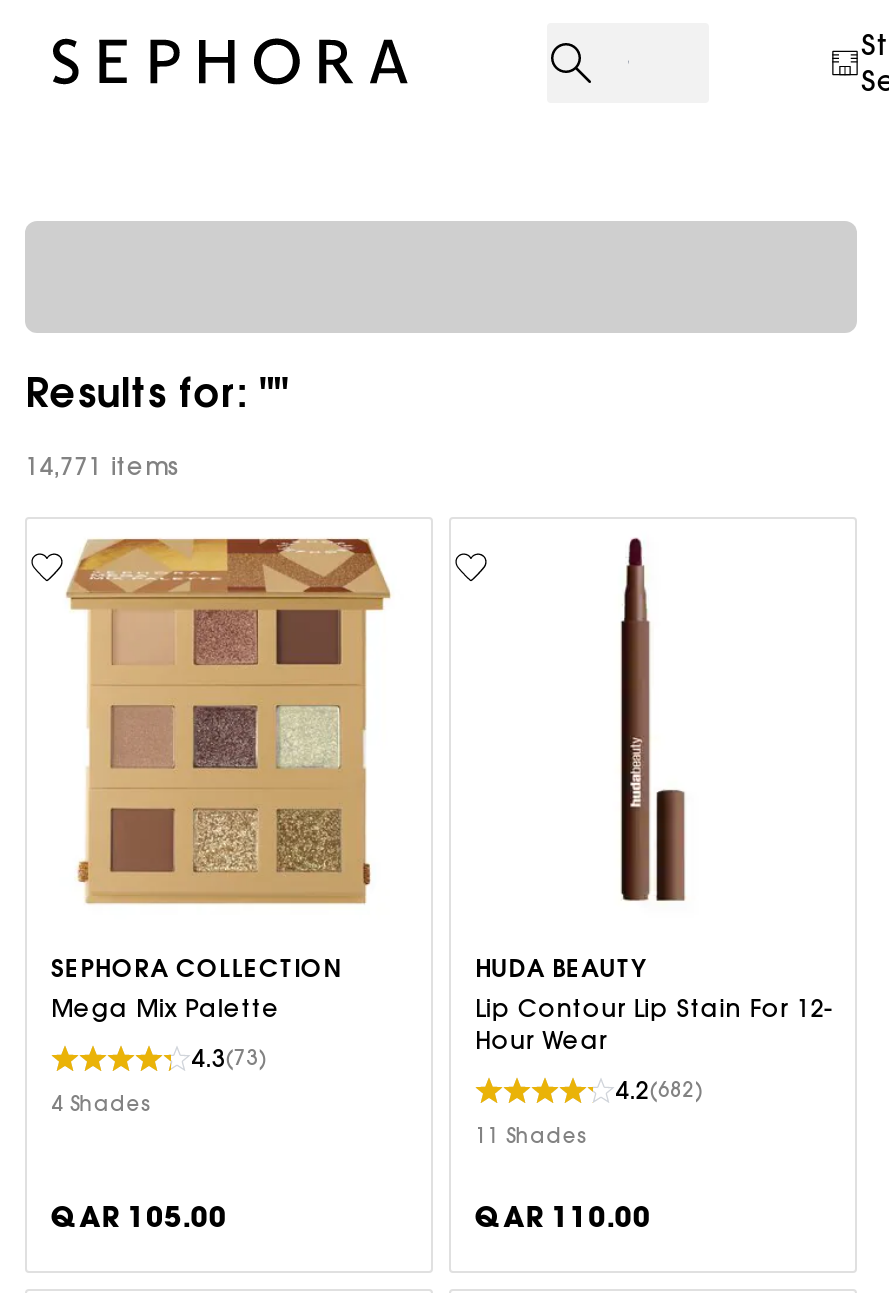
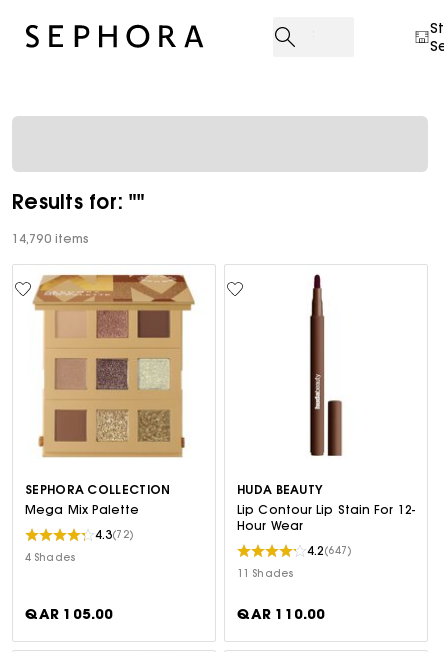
- 14,771 items
+ 14,790 items

- 4.3(73)
+ 4.3(72)

- 4.2(682)
+ 4.2(647)
